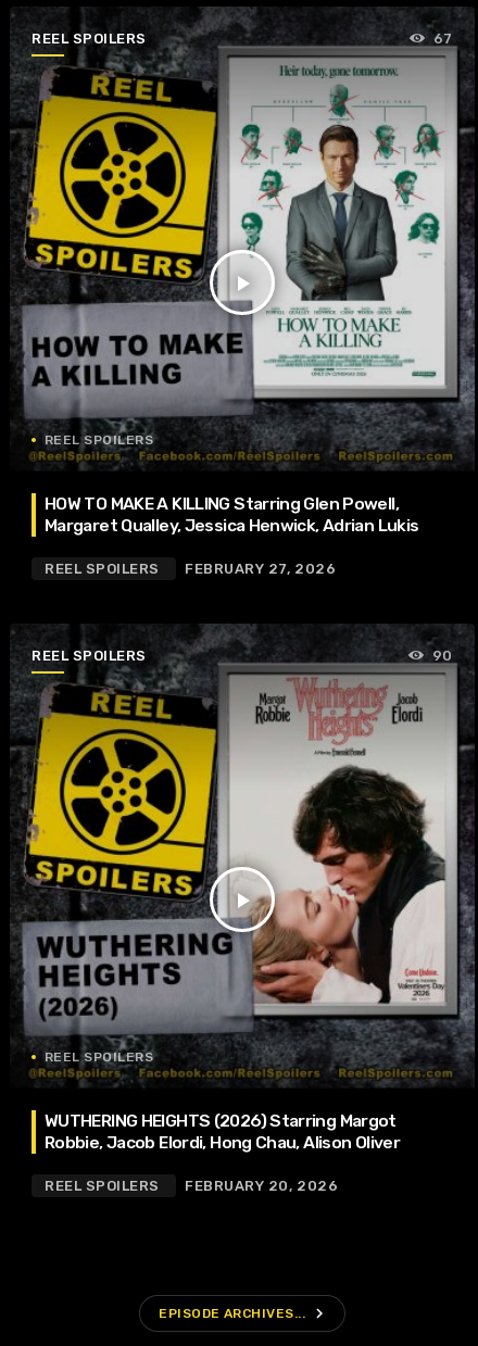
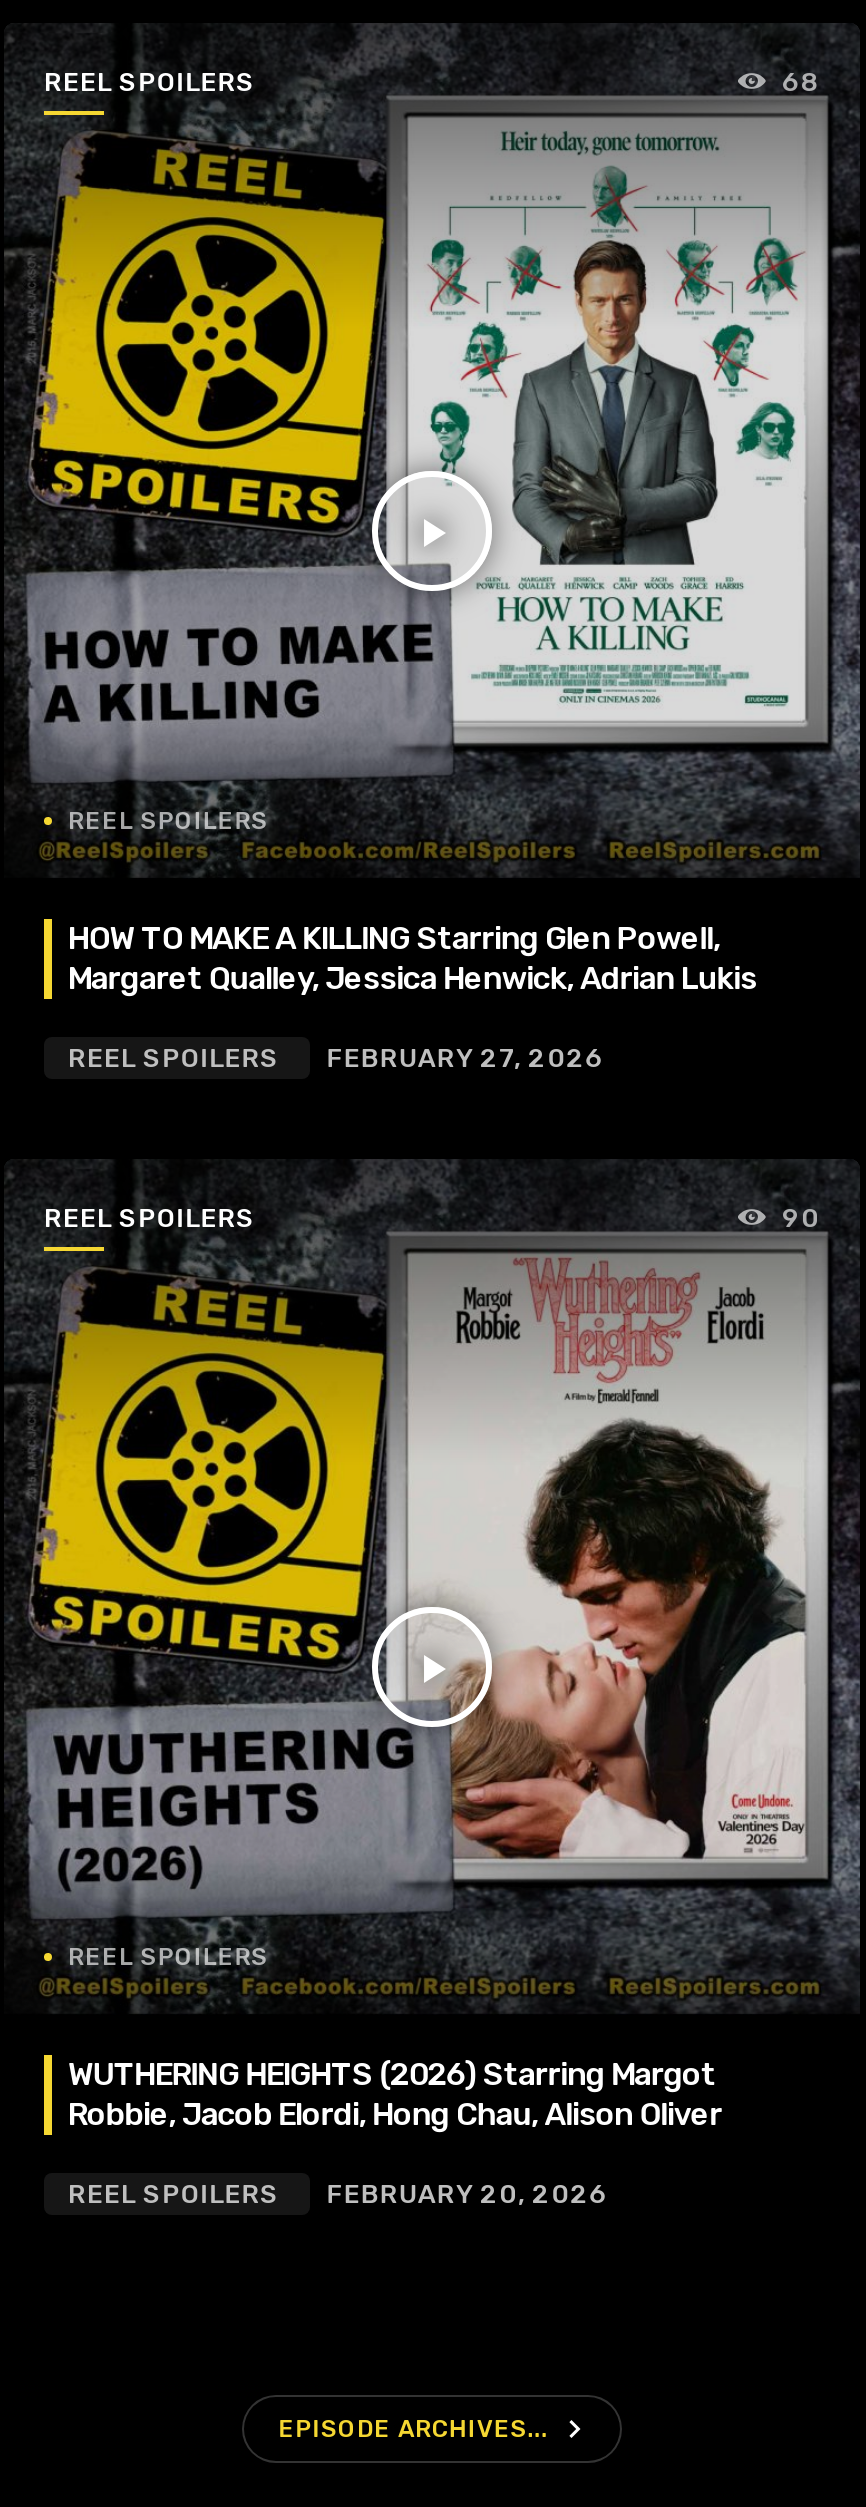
- 67
+ 68
